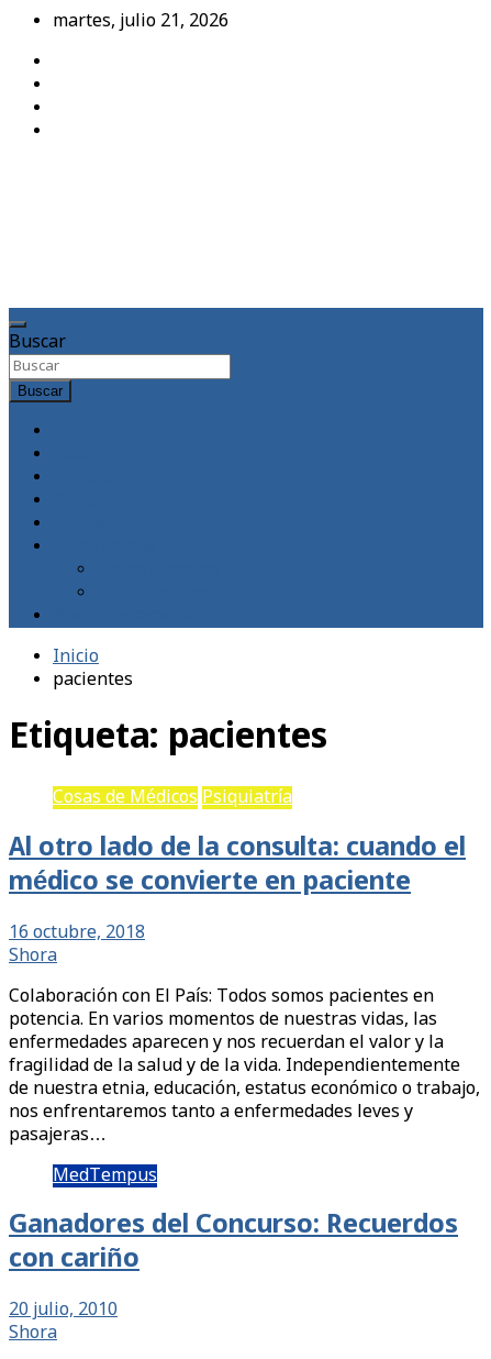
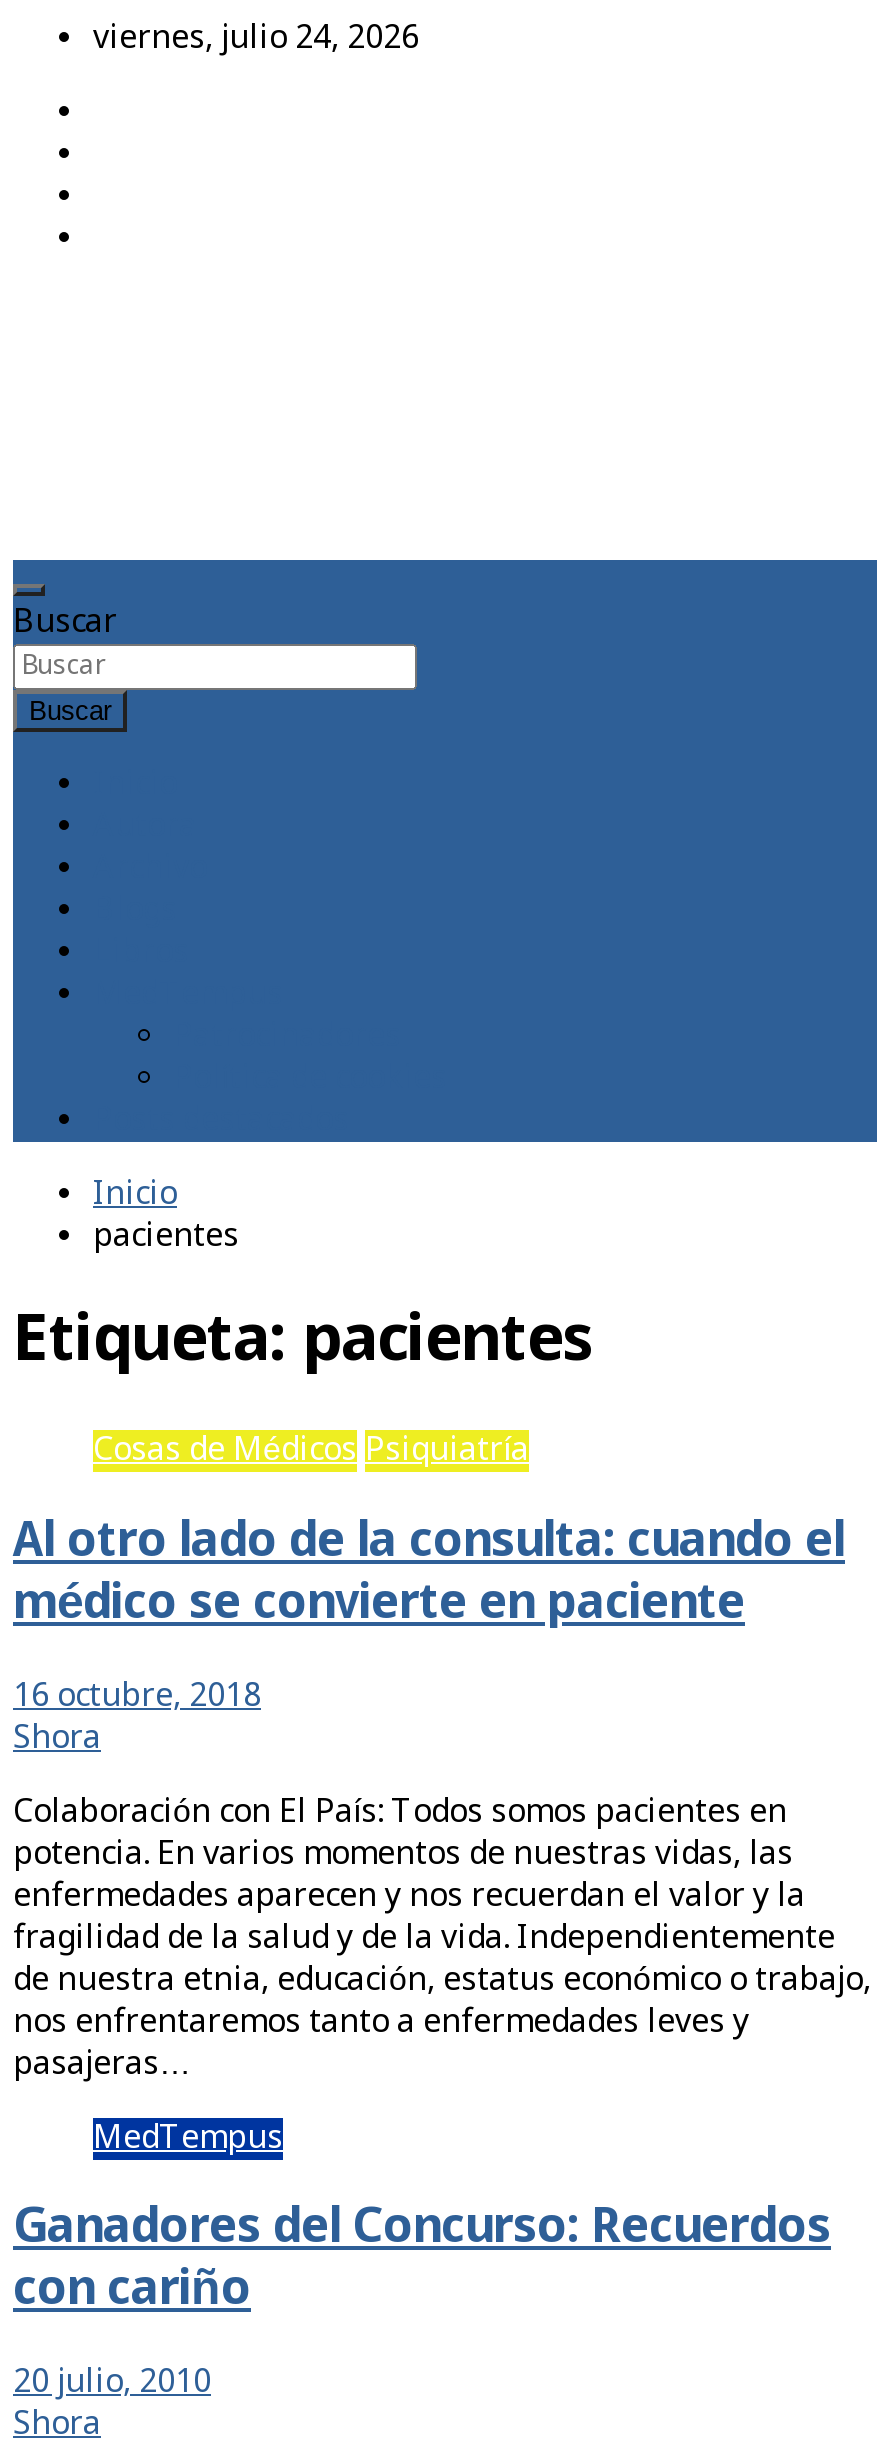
- martes, julio 21, 2026
+ viernes, julio 24, 2026
